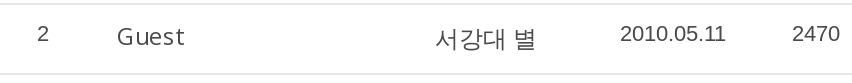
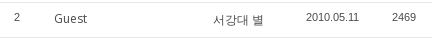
- 2470
+ 2469
